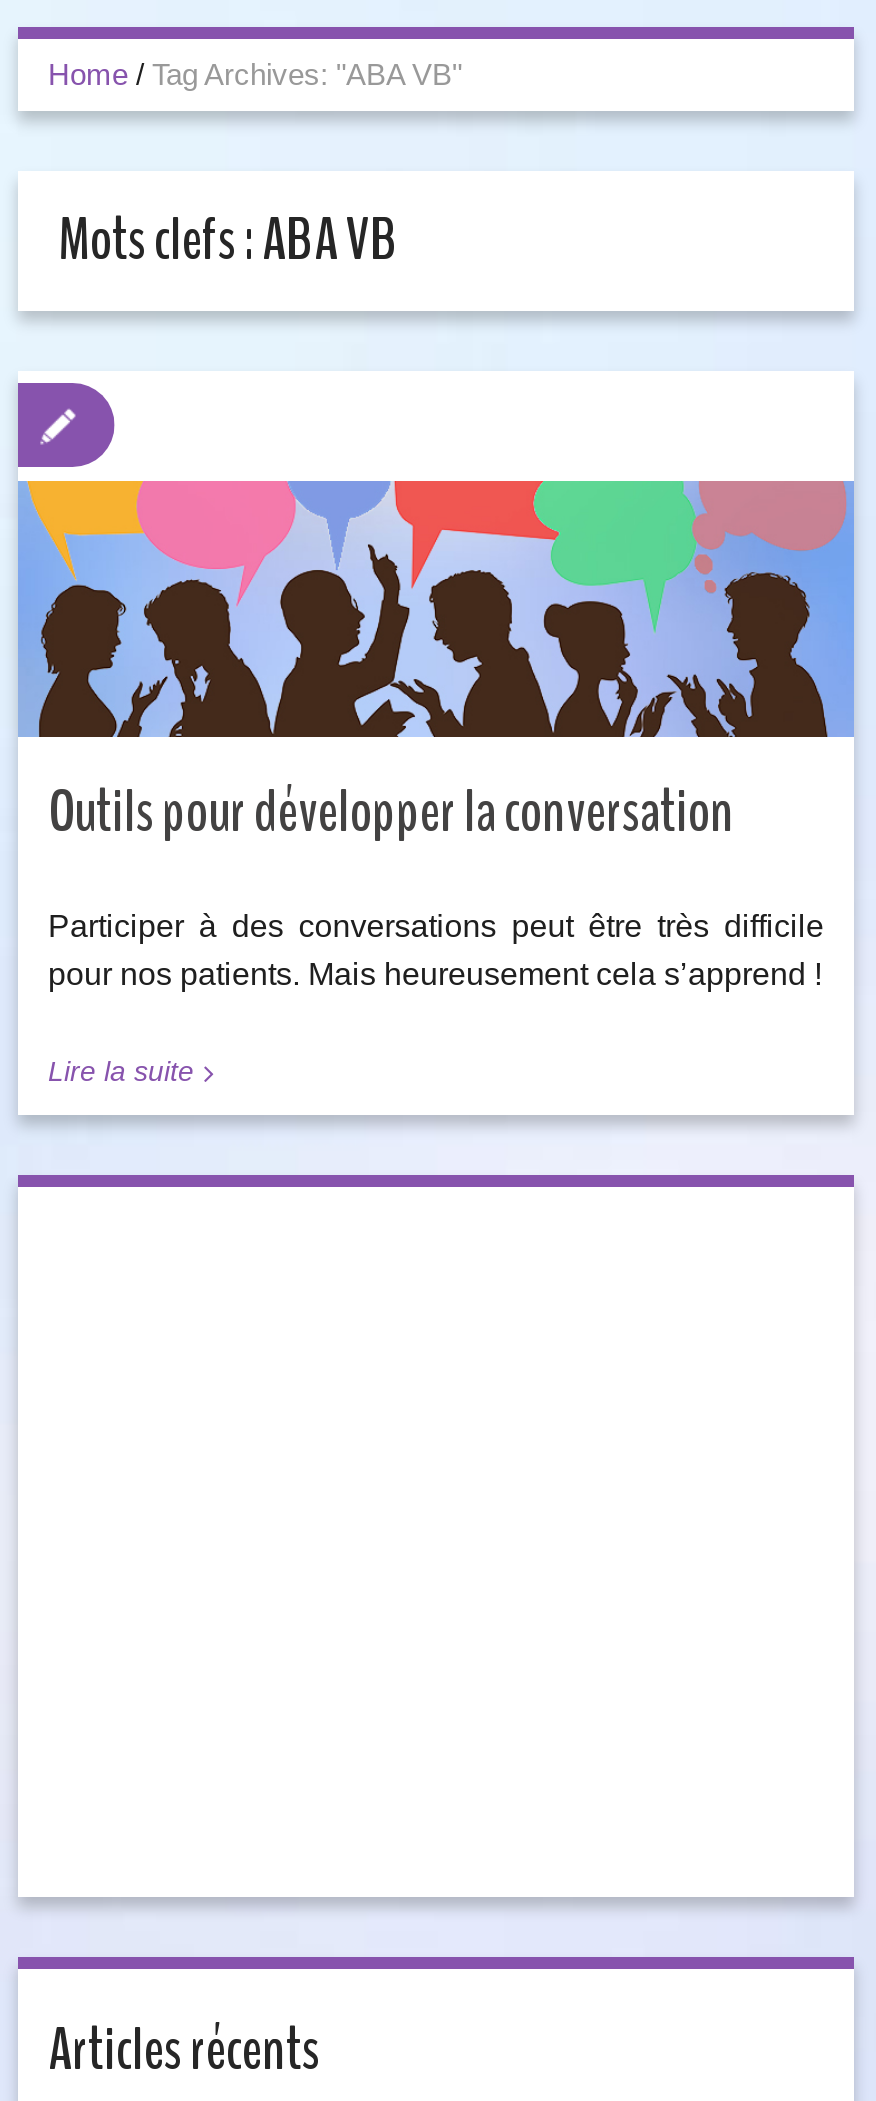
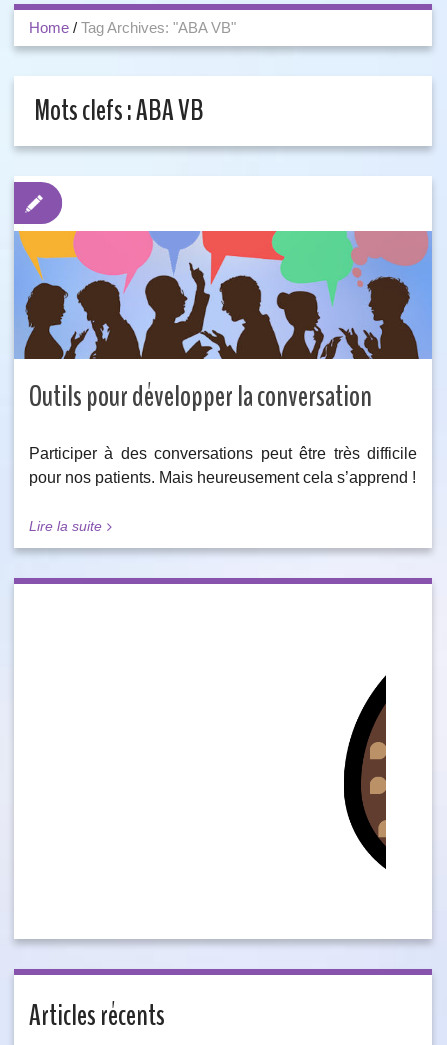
+ [image]
